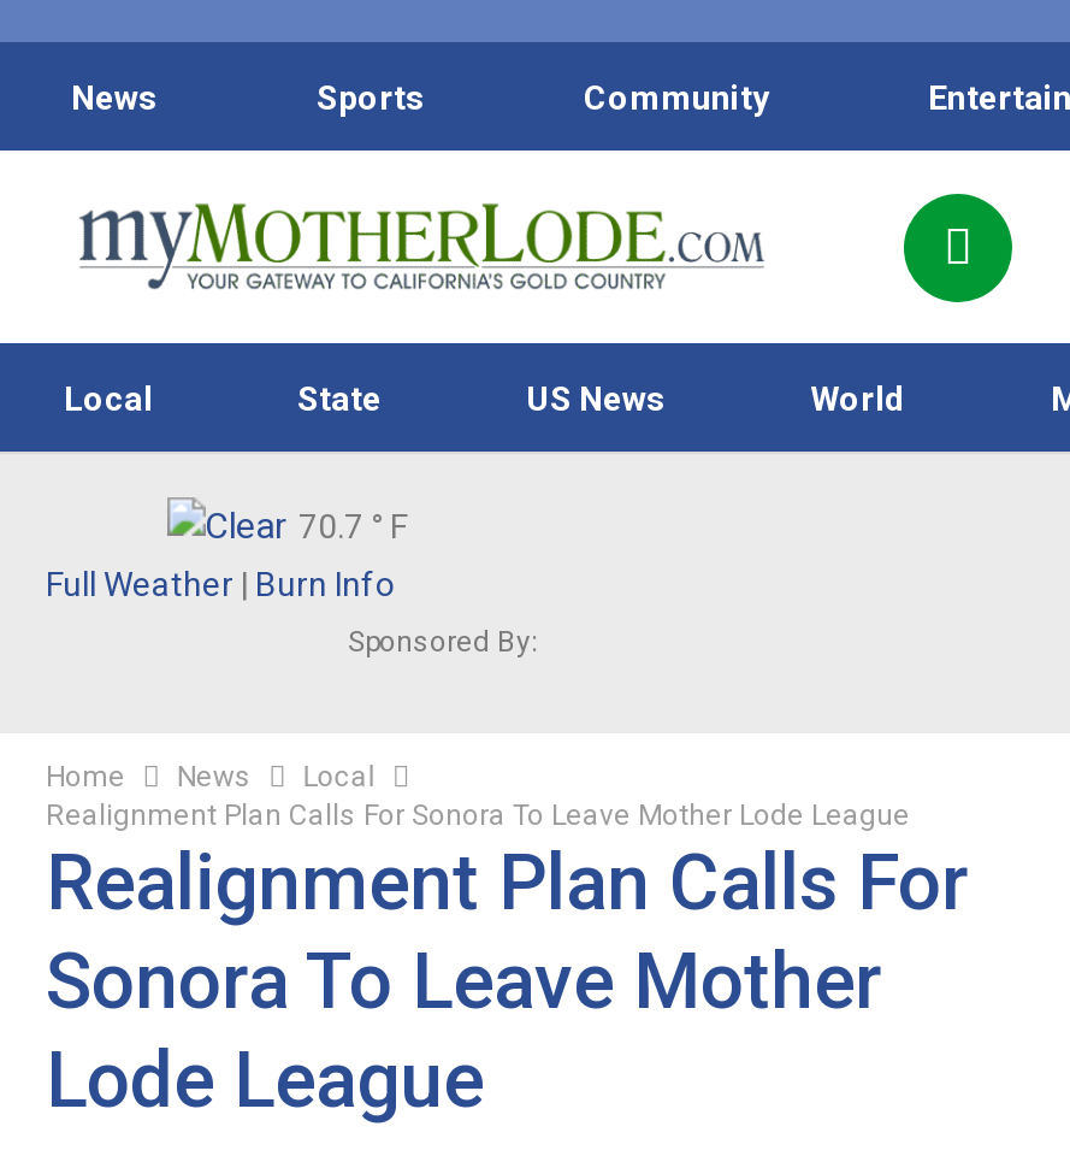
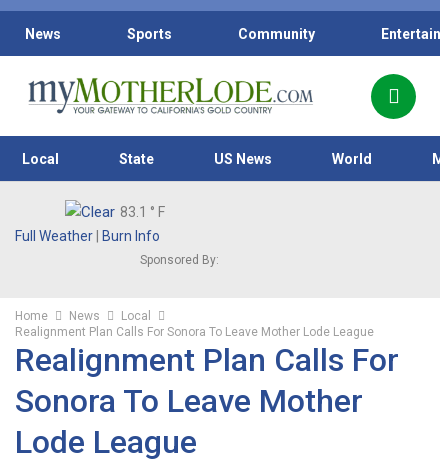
- 70.7 ° F
+ 83.1 ° F
